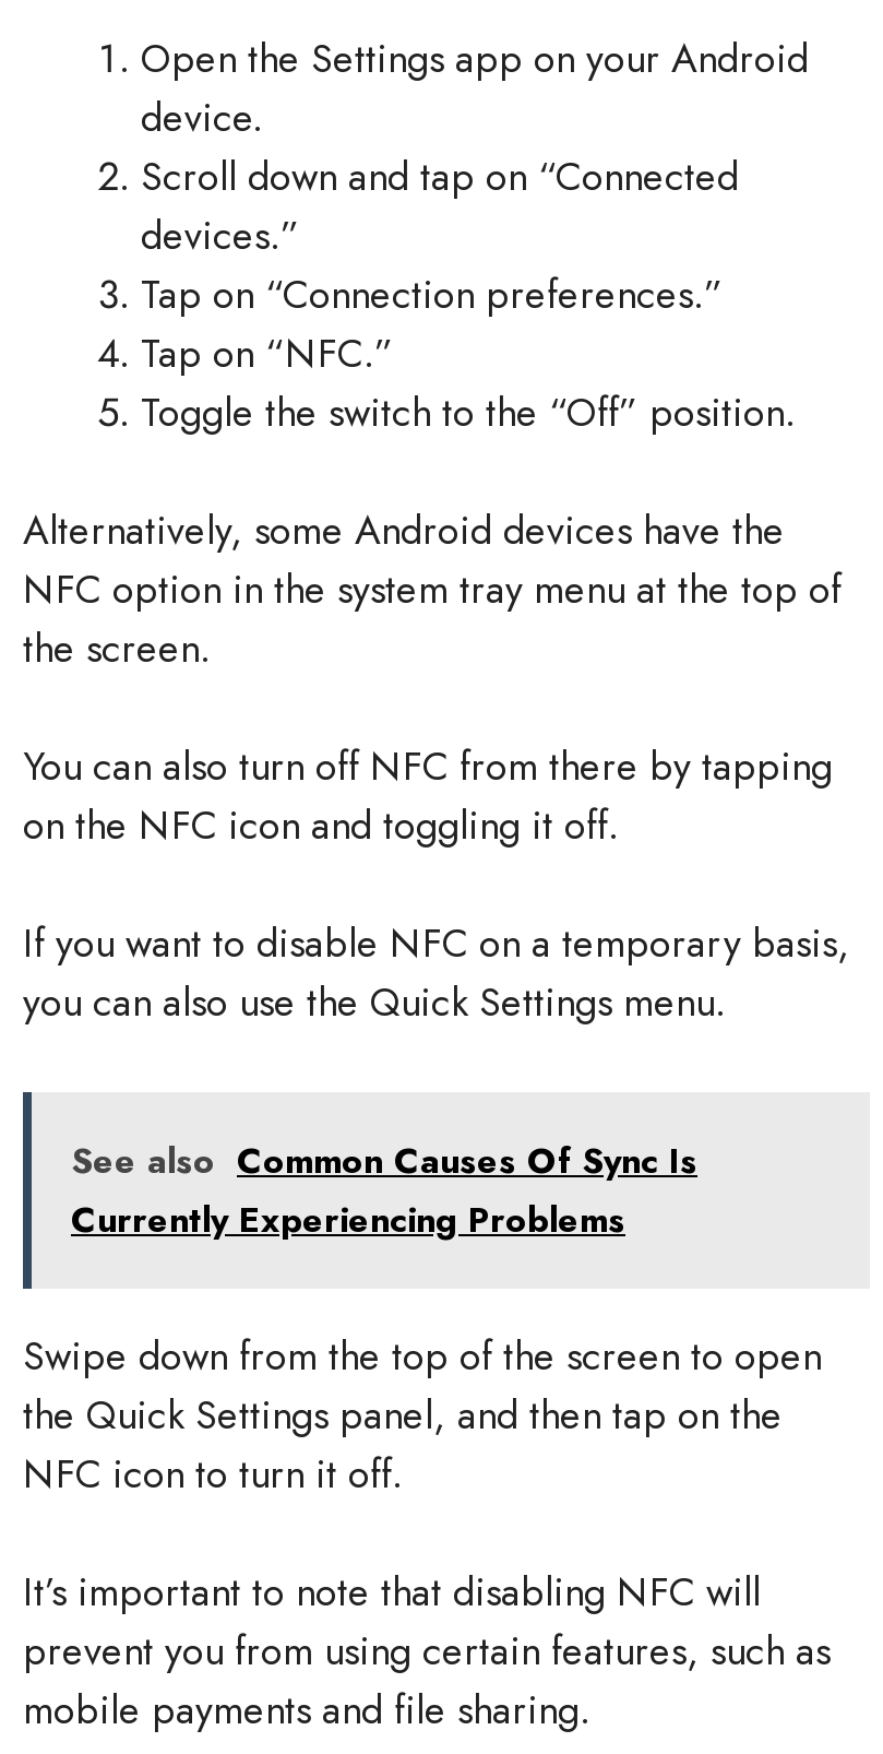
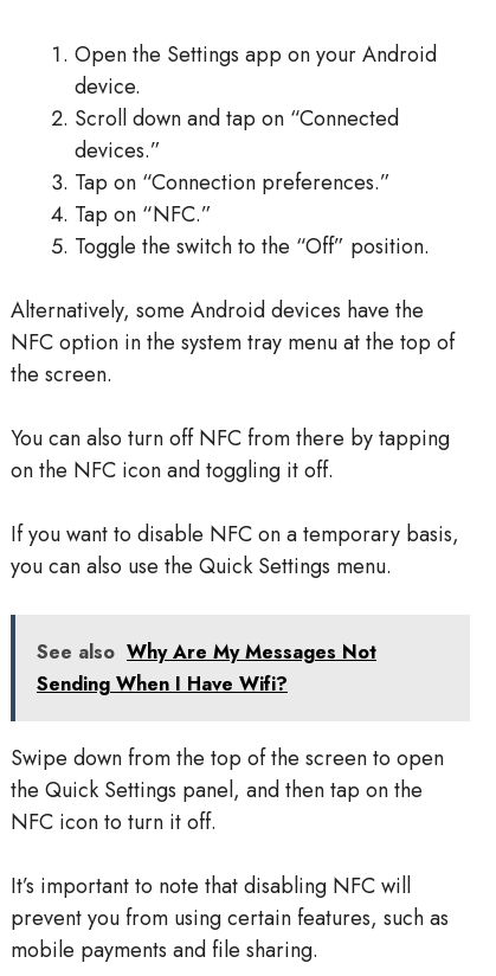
- See also Common Causes Of Sync Is
- Currently Experiencing Problems
+ See also Why Are My Messages Not
+ Sending When I Have Wifi?
